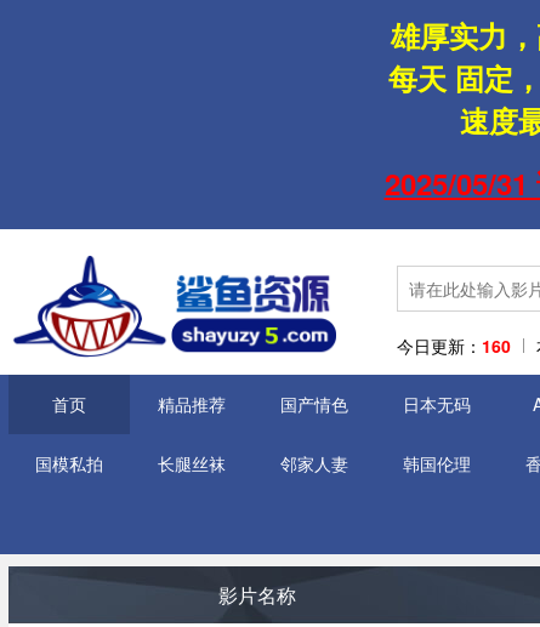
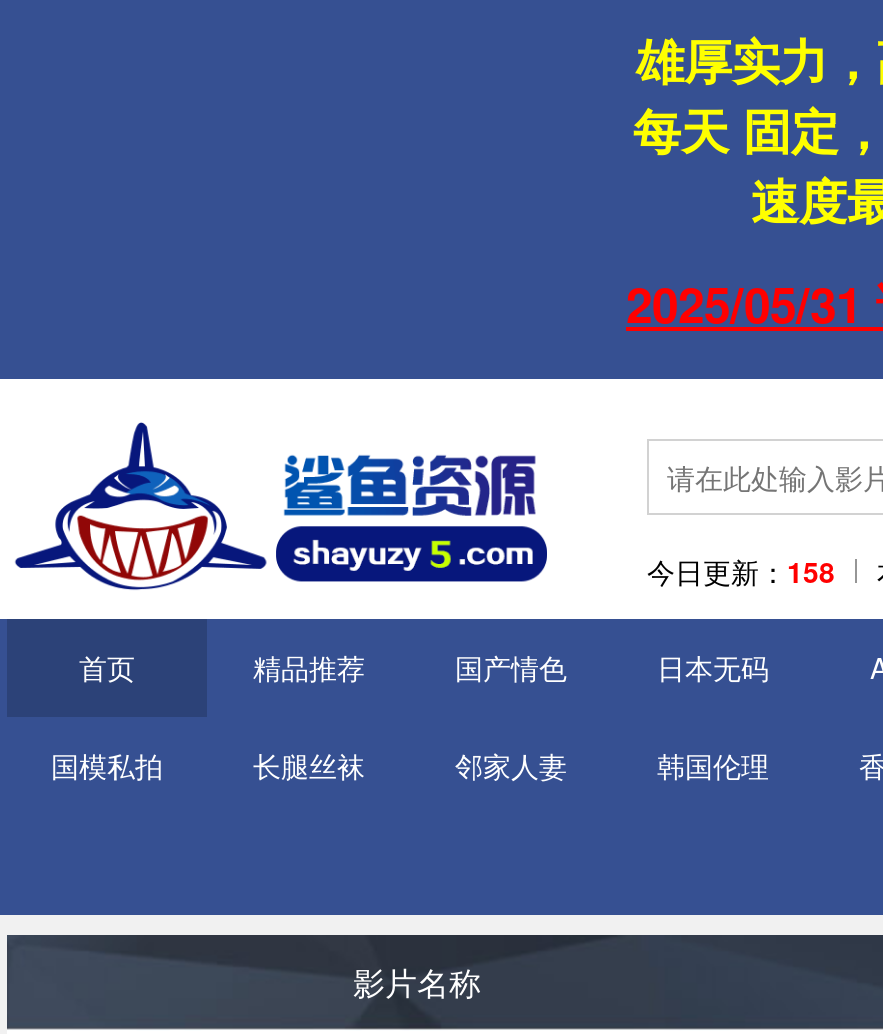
- 今日更新：160
+ 今日更新：158
